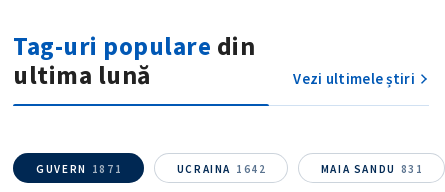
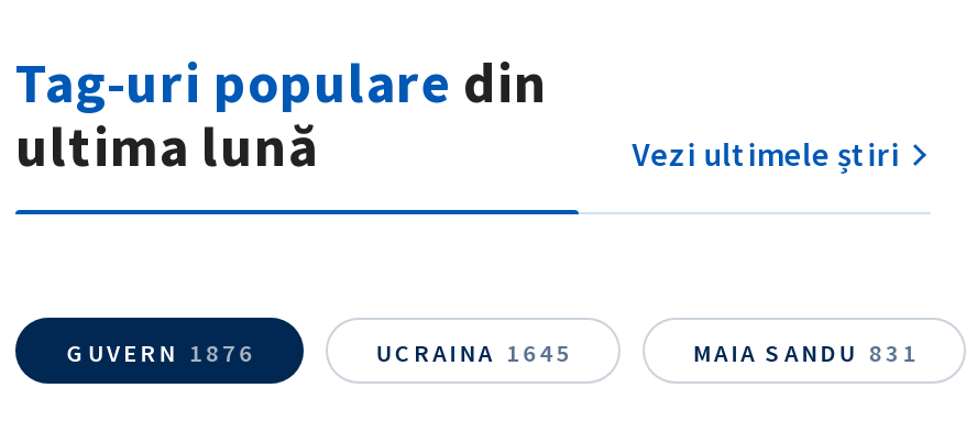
- GUVERN 1871
+ GUVERN 1876

- UCRAINA 1642
+ UCRAINA 1645
